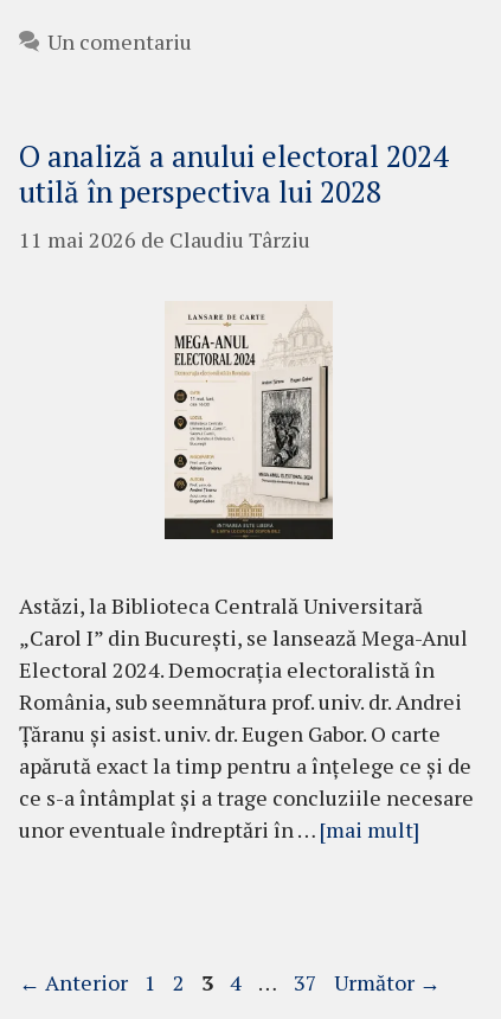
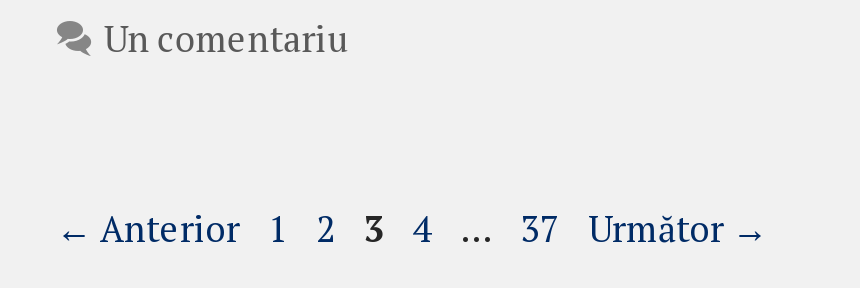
- O analiză a anului electoral 2024
- utilă în perspectiva lui 2028
- 11 mai 2026 de Claudiu Târziu

- [image]

- Astăzi, la Biblioteca Centrală Universitară
- „Carol I” din București, se lansează Mega-Anul
- Electoral 2024. Democrația electoralistă în
- România, sub seemnătura prof. univ. dr. Andrei
- Țăranu și asist. univ. dr. Eugen Gabor. O carte
- apărută exact la timp pentru a înțelege ce și de
- ce s-a întâmplat și a trage concluziile necesare
- unor eventuale îndreptări în … [mai mult]
